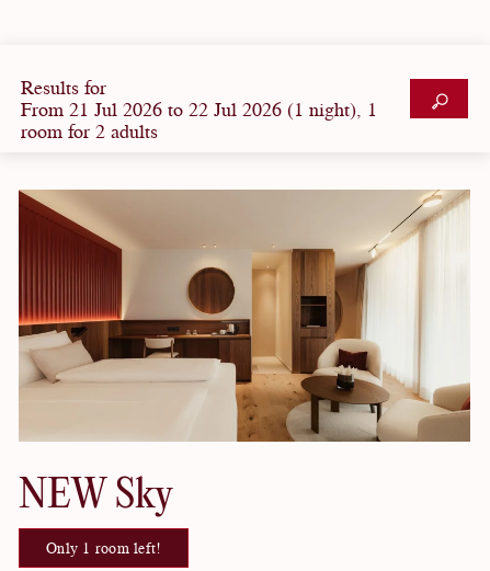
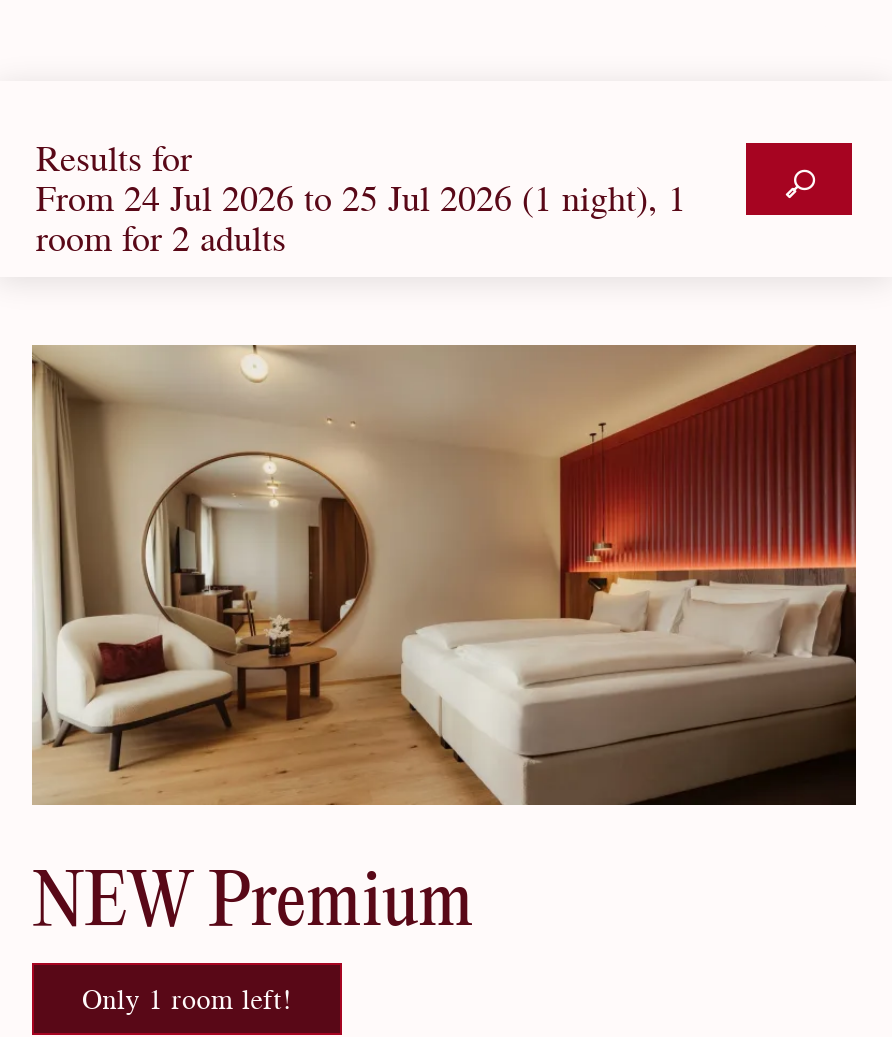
- From 21 Jul 2026 to 22 Jul 2026 (1 night), 1
+ From 24 Jul 2026 to 25 Jul 2026 (1 night), 1

- [image]
- NEW Sky
+ [image]
+ NEW Premium
